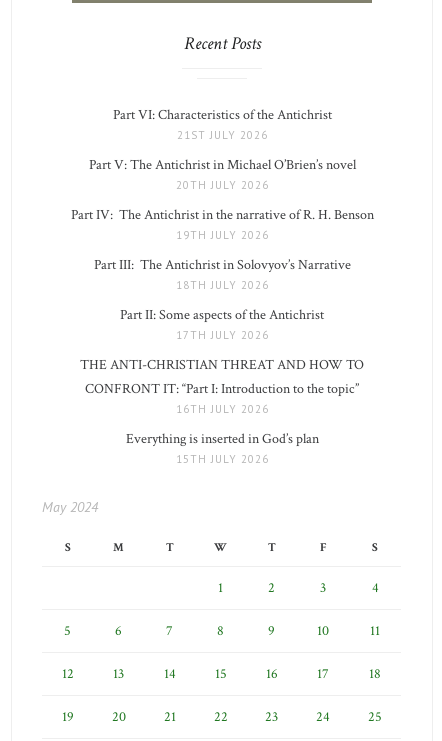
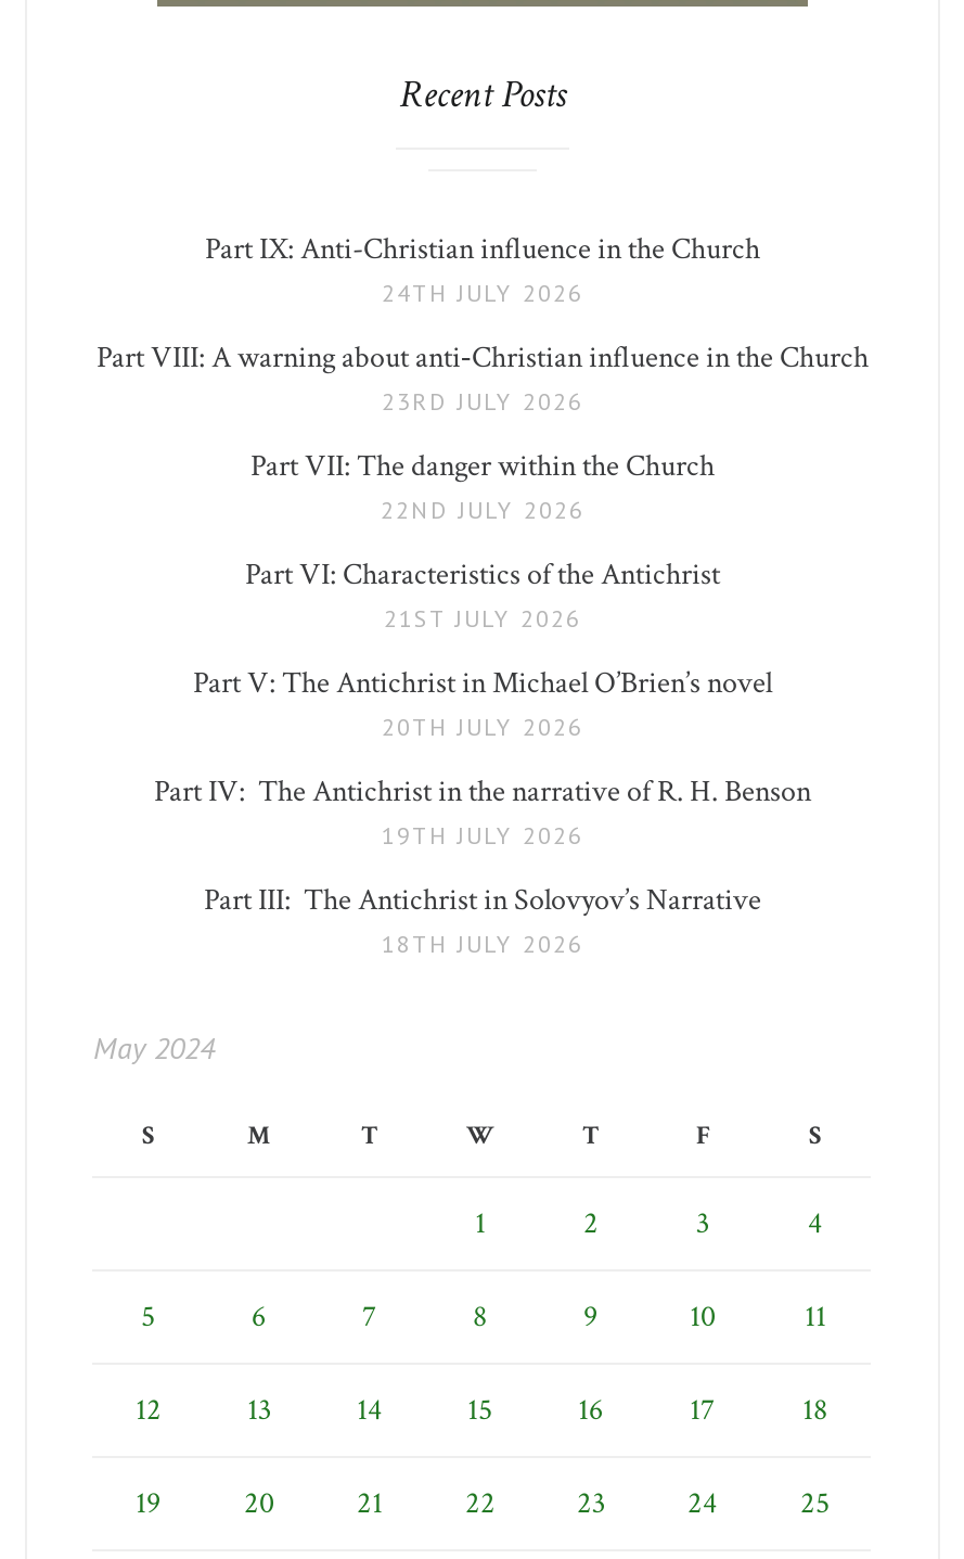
+ Part IX: Anti-Christian influence in the Church
+ 24TH JULY 2026
+ Part VIII: A warning about anti‑Christian influence in the Church
+ 23RD JULY 2026
+ Part VII: The danger within the Church
+ 22ND JULY 2026

moved down: Part VI: Characteristics of the Antichrist | 21ST JULY 2026 | Part V: The Antichrist in Michael O’Brien’s novel | 20TH JULY 2026 | Part IV: The Antichrist in the narrative of R. H. Benson | 19TH JULY 2026 | Part III: The Antichrist in Solovyov’s Narrative | 18TH JULY 2026

- Part II: Some aspects of the Antichrist
- 17TH JULY 2026
- THE ANTI-CHRISTIAN THREAT AND HOW TO
- CONFRONT IT: “Part I: Introduction to the topic”
- 16TH JULY 2026
- Everything is inserted in God’s plan
- 15TH JULY 2026
